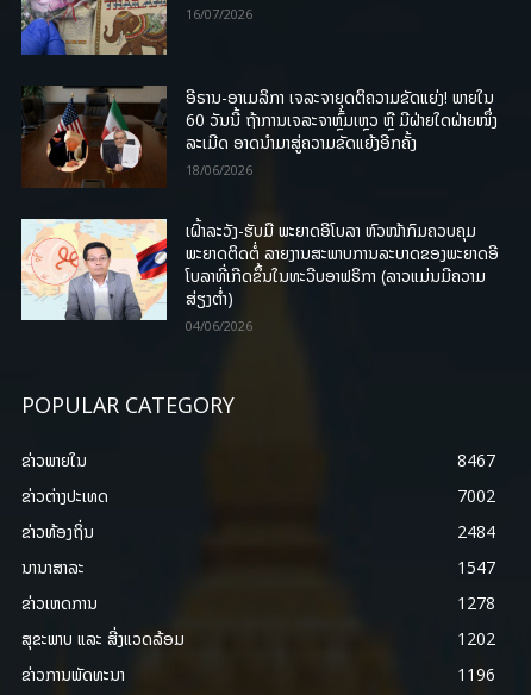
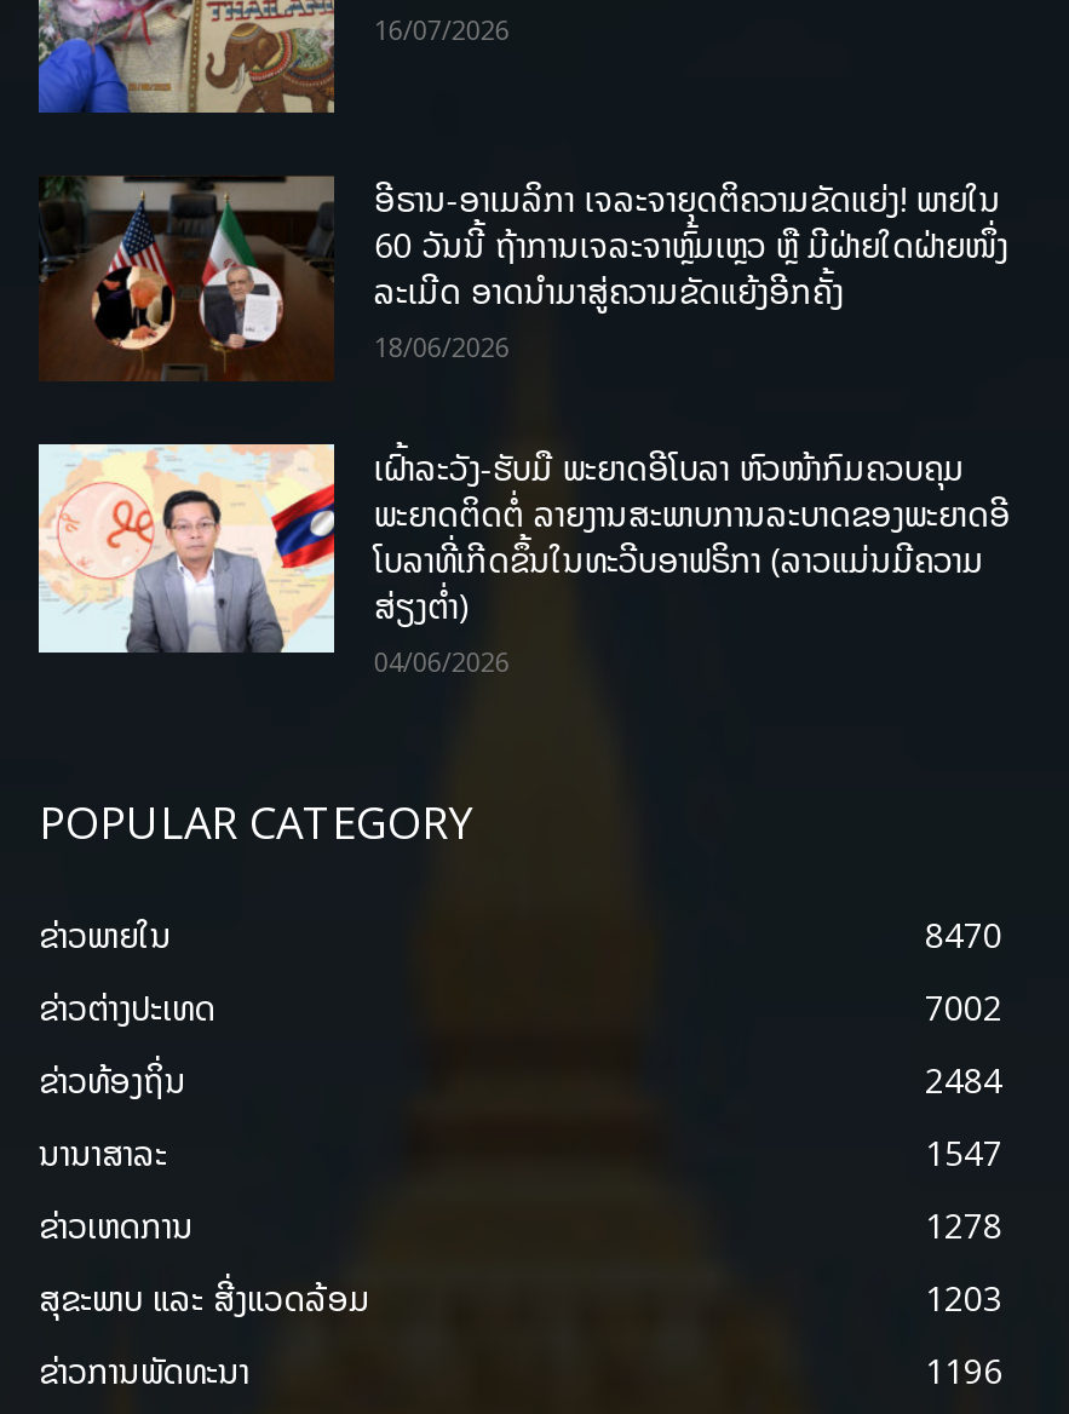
- 8467
+ 8470

- 1202
+ 1203
